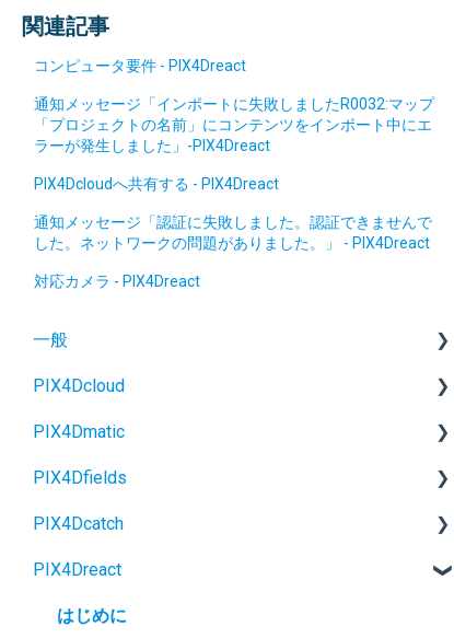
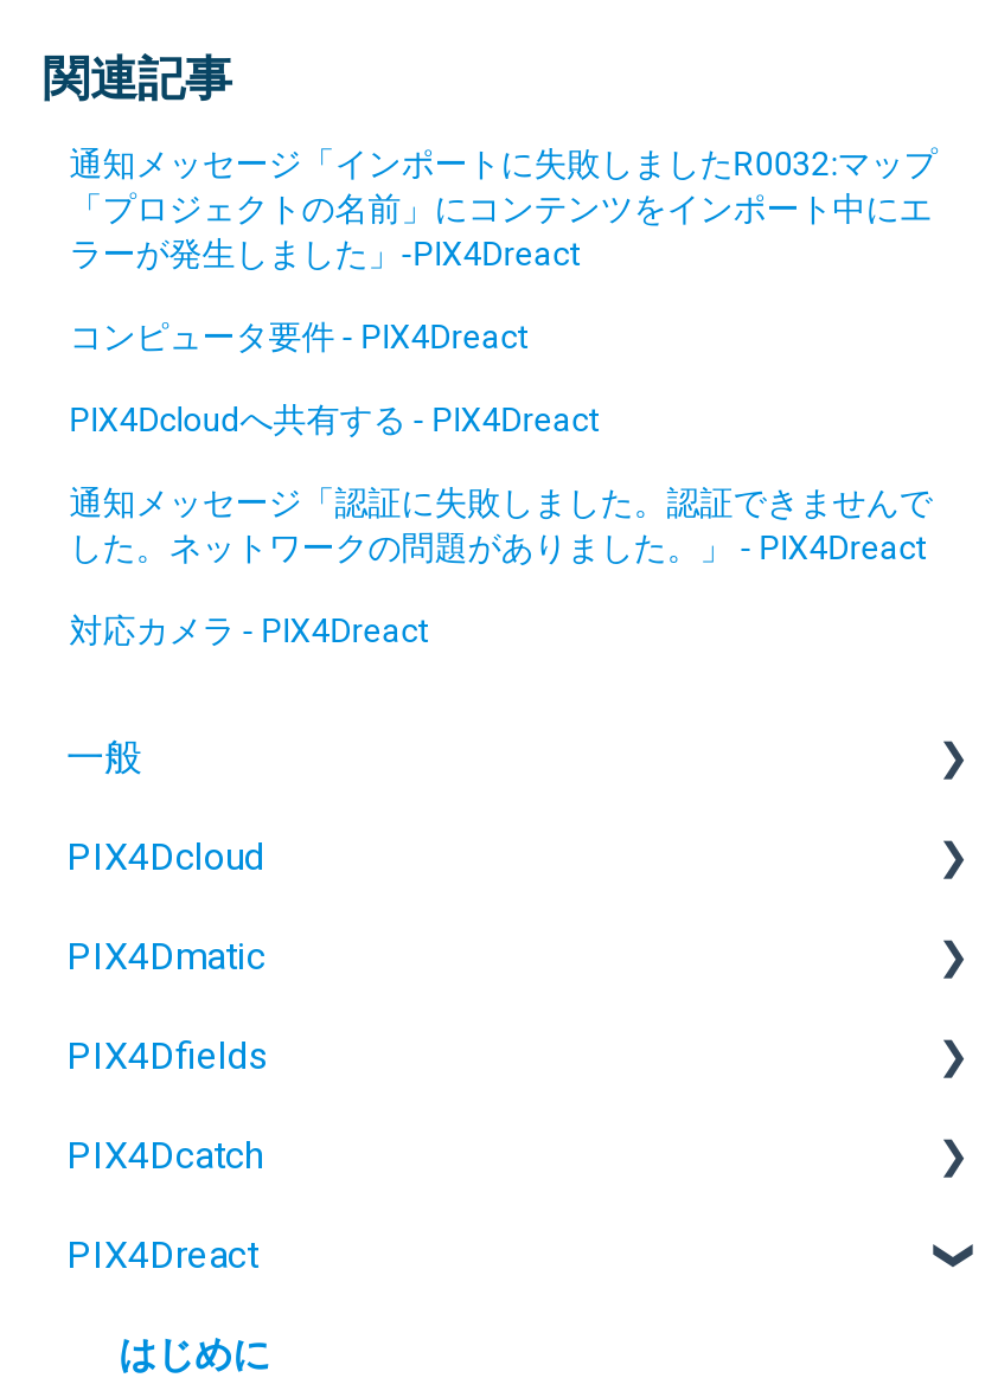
moved down: コンピュータ要件 - PIX4Dreact

moved up: 通知メッセージ「インポートに失敗しましたR0032:マップ | 「プロジェクトの名前」にコンテンツをインポート中にエ | ラーが発生しました」-PIX4Dreact
